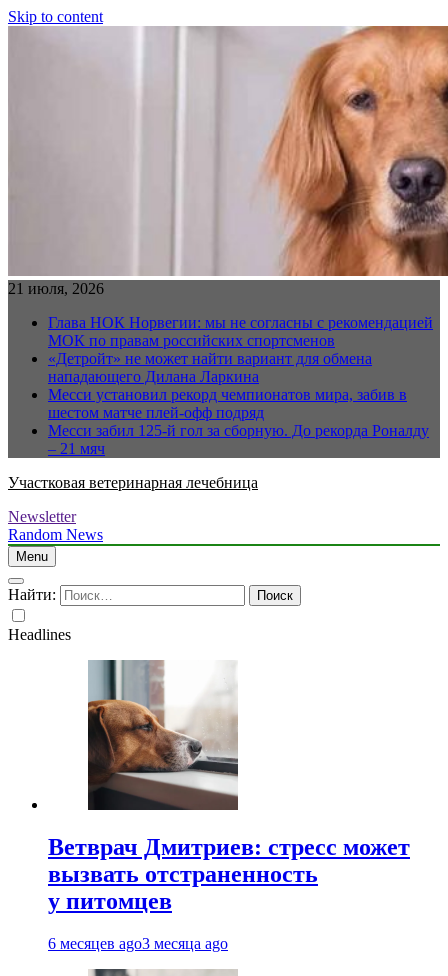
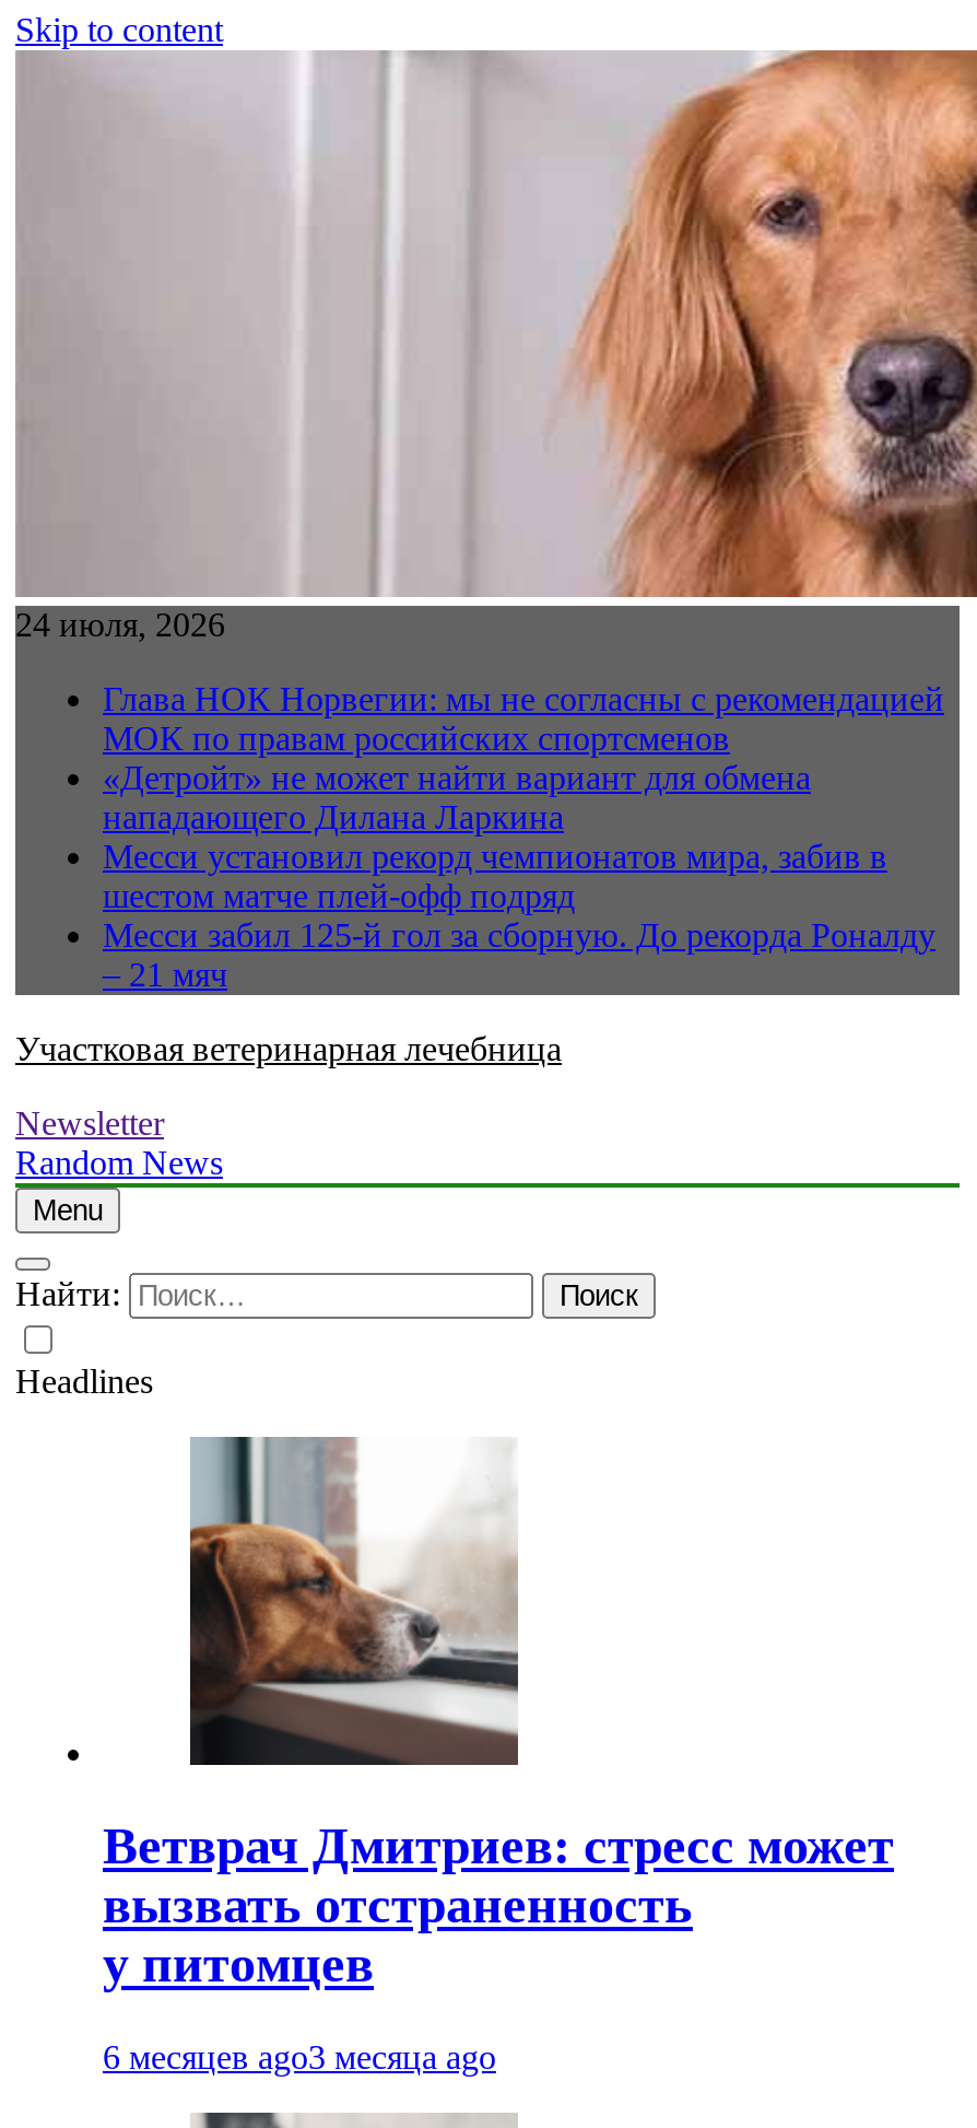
- 21 июля, 2026
+ 24 июля, 2026
